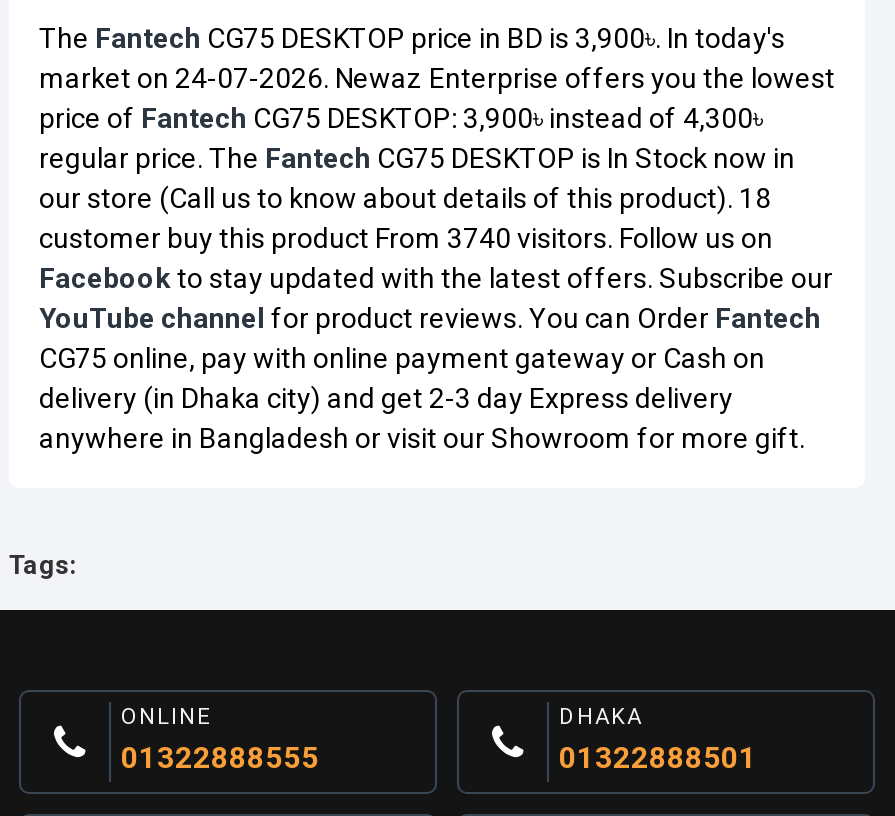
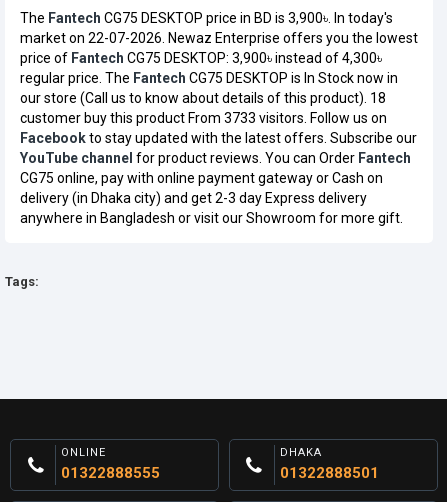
- market on 24-07-2026. Newaz Enterprise offers you the lowest
+ market on 22-07-2026. Newaz Enterprise offers you the lowest

- customer buy this product From 3740 visitors. Follow us on
+ customer buy this product From 3733 visitors. Follow us on
